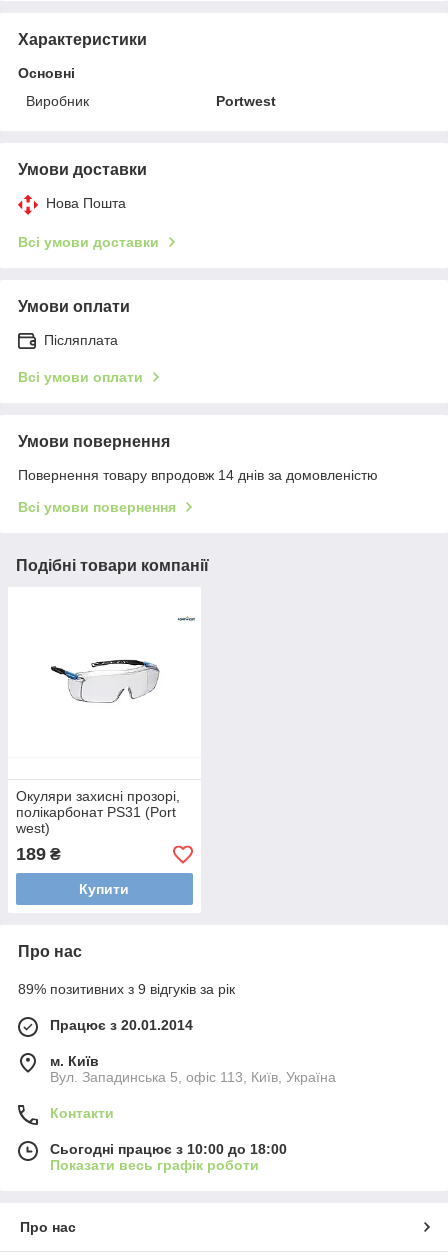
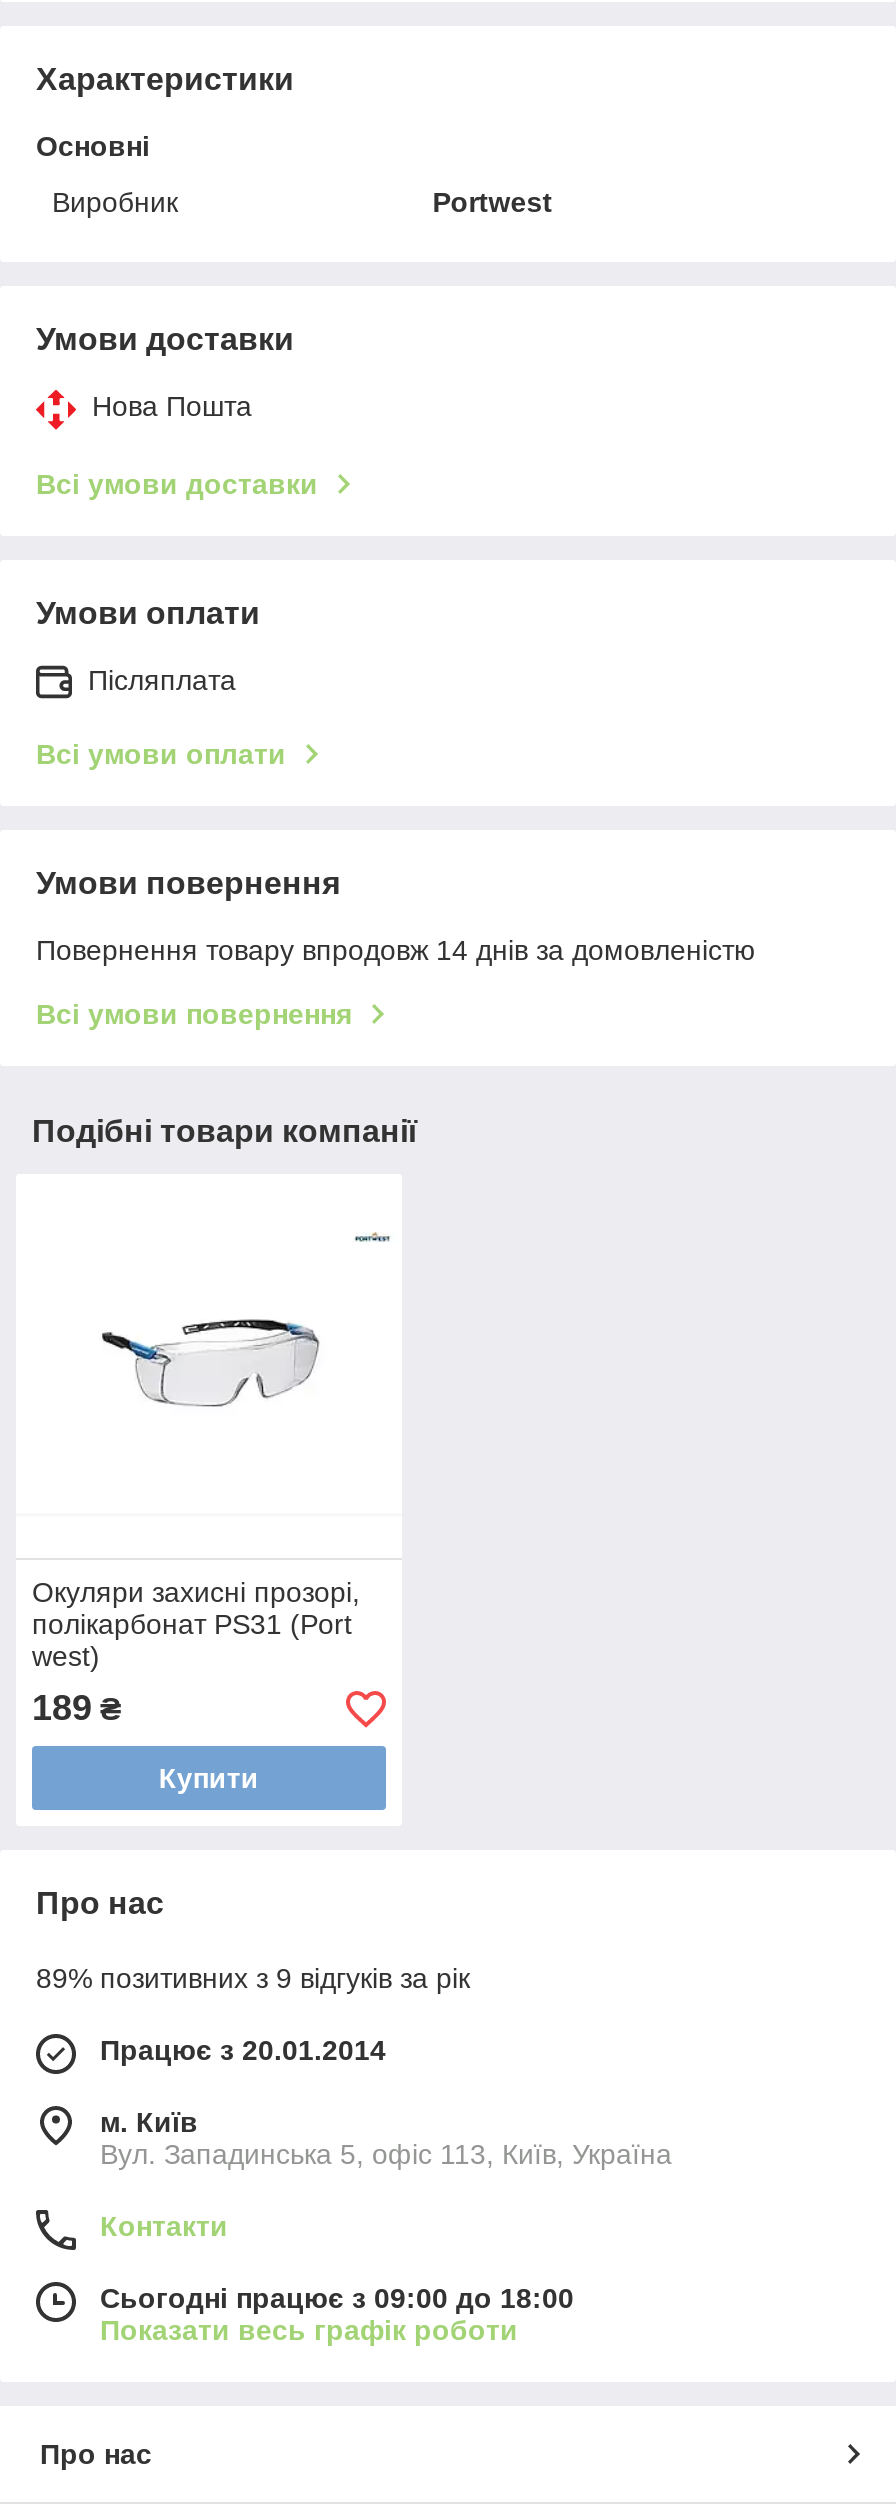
- Сьогодні працює з 10:00 до 18:00
+ Сьогодні працює з 09:00 до 18:00
